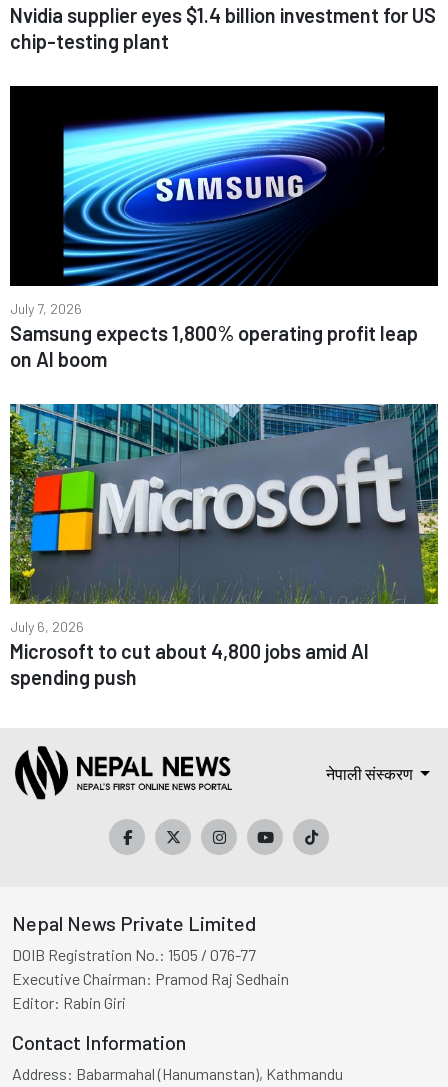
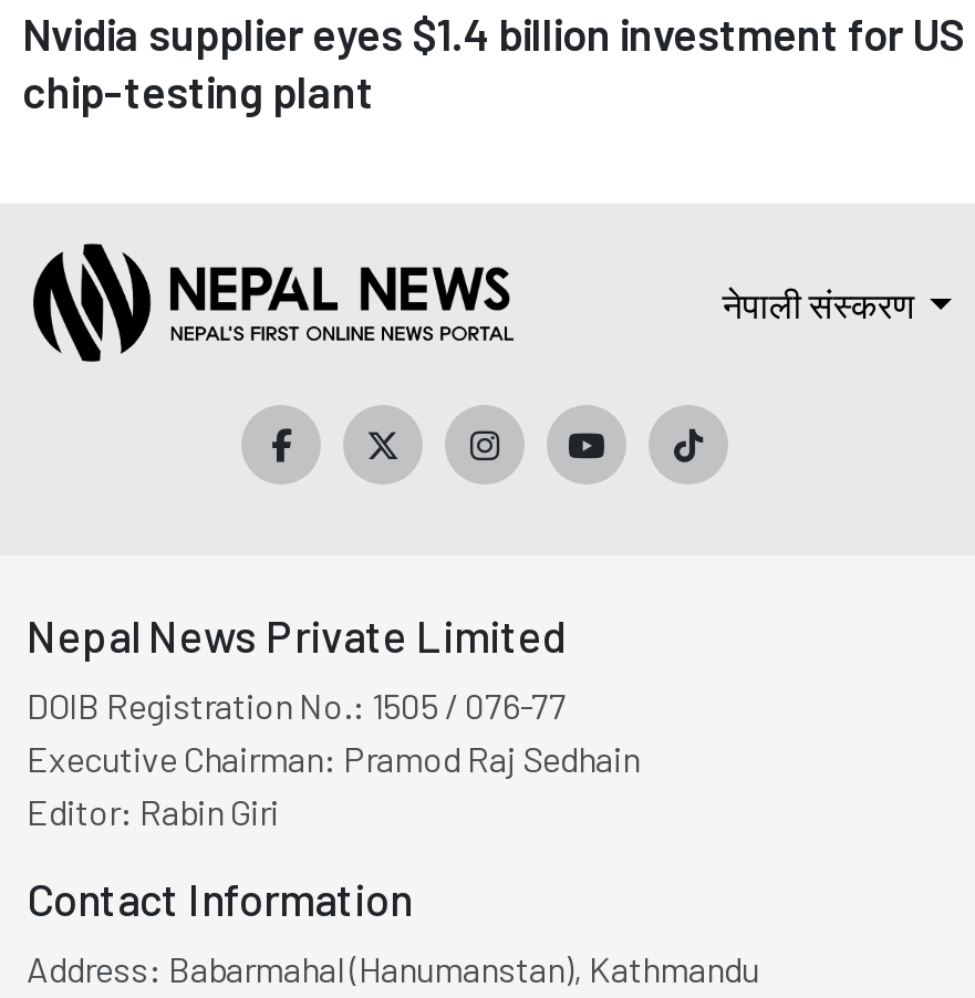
- [image]
- July 7, 2026
- Samsung expects 1,800% operating profit leap
- on AI boom

- [image]
- July 6, 2026
- Microsoft to cut about 4,800 jobs amid AI
- spending push
